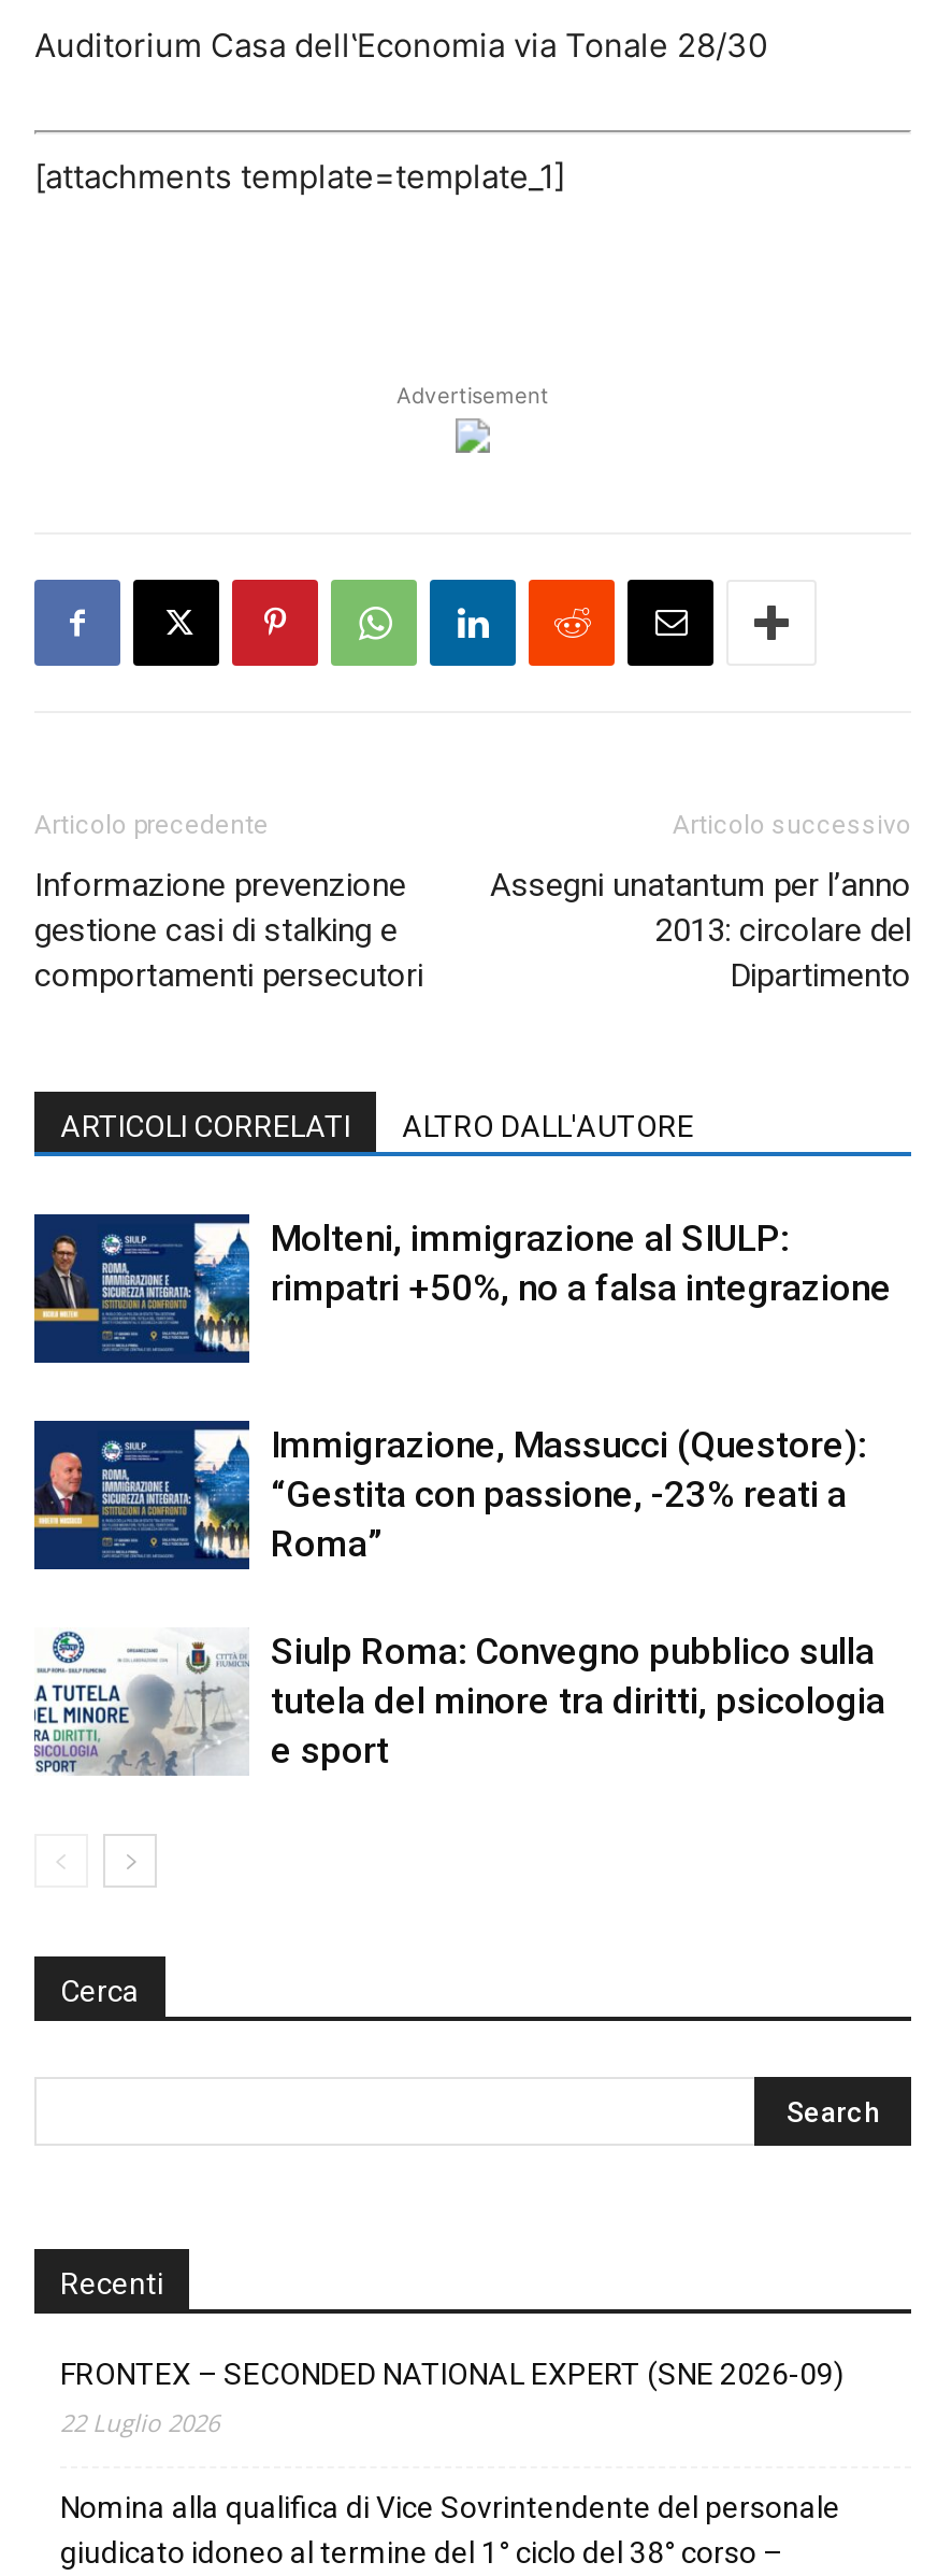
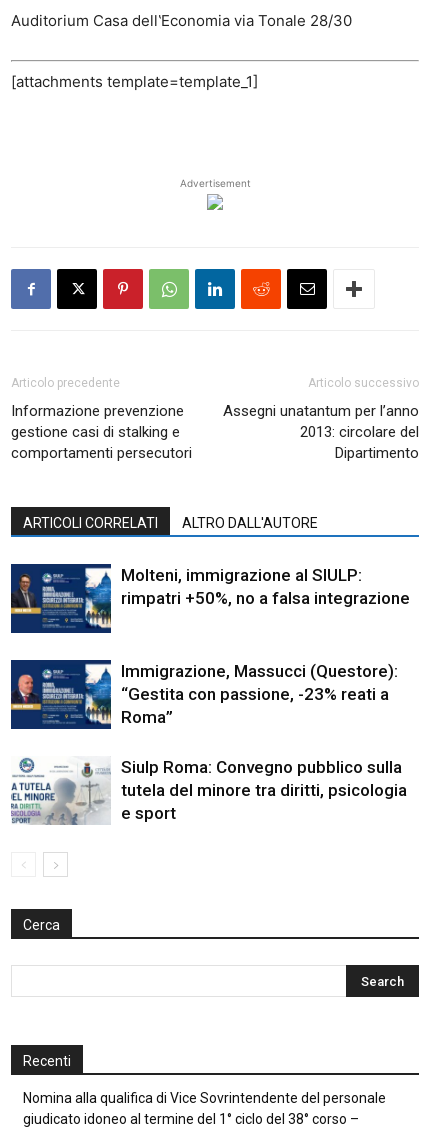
- FRONTEX – SECONDED NATIONAL EXPERT (SNE 2026-09)
- 22 Luglio 2026
